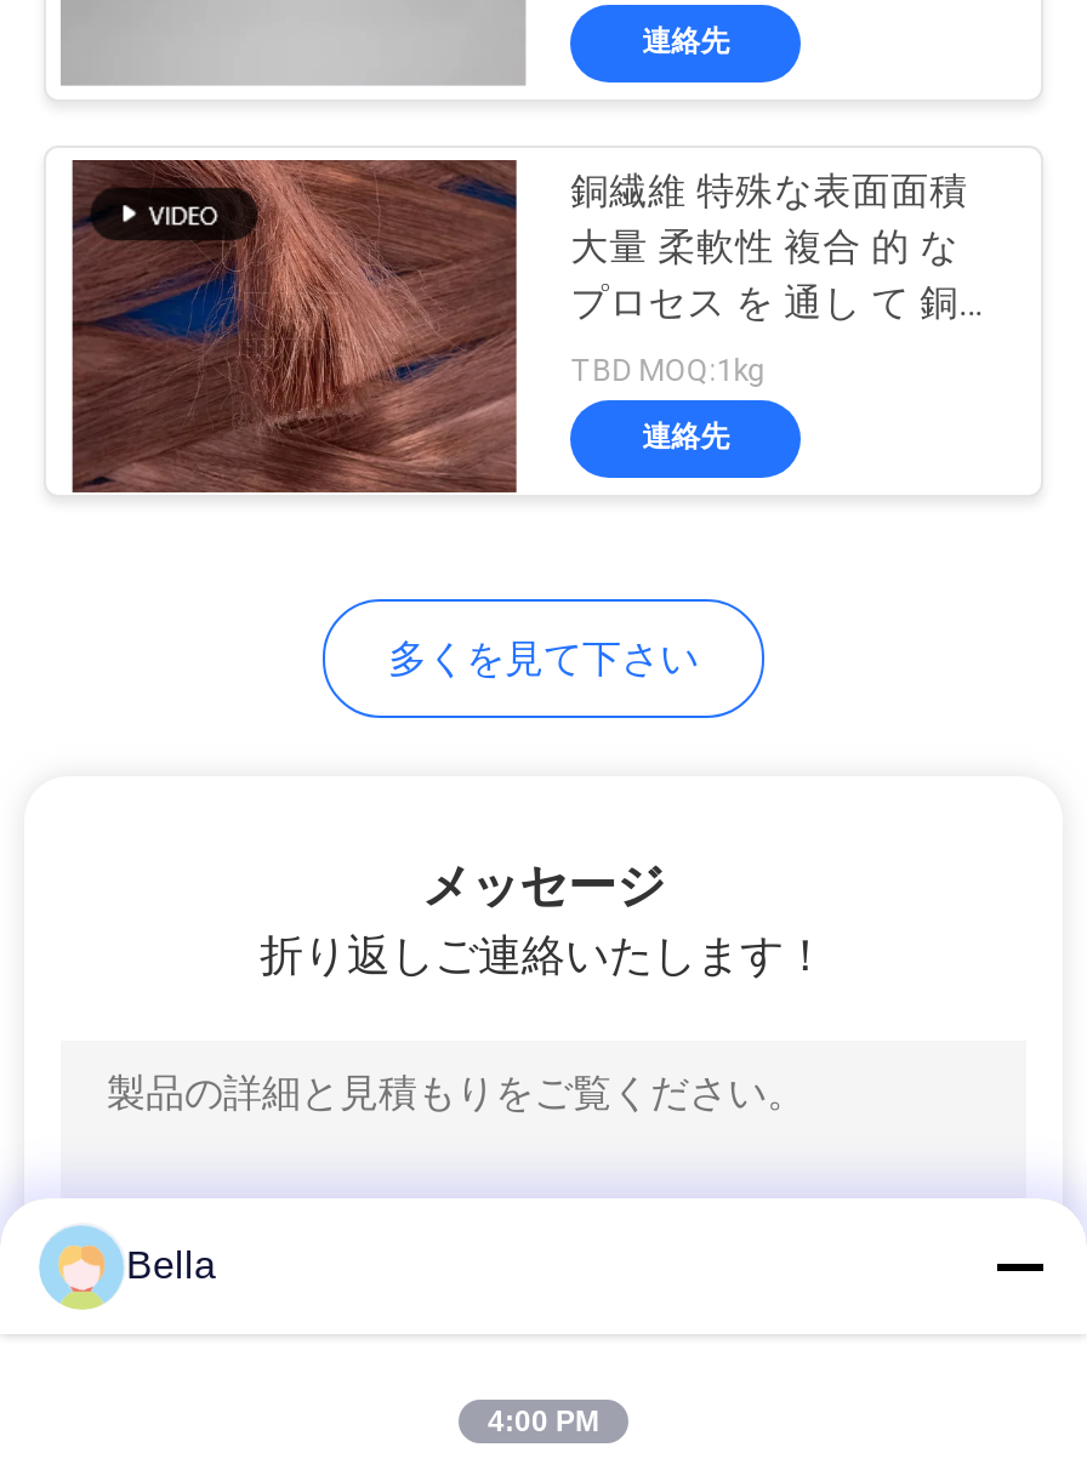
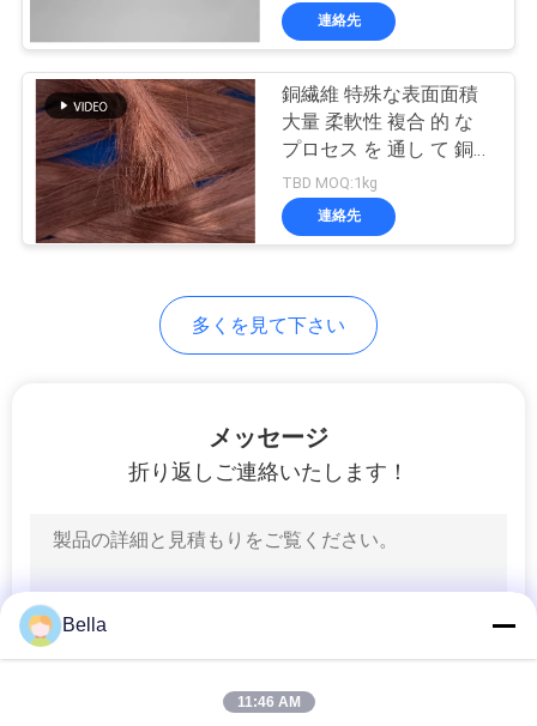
- 4:00 PM
+ 11:46 AM
